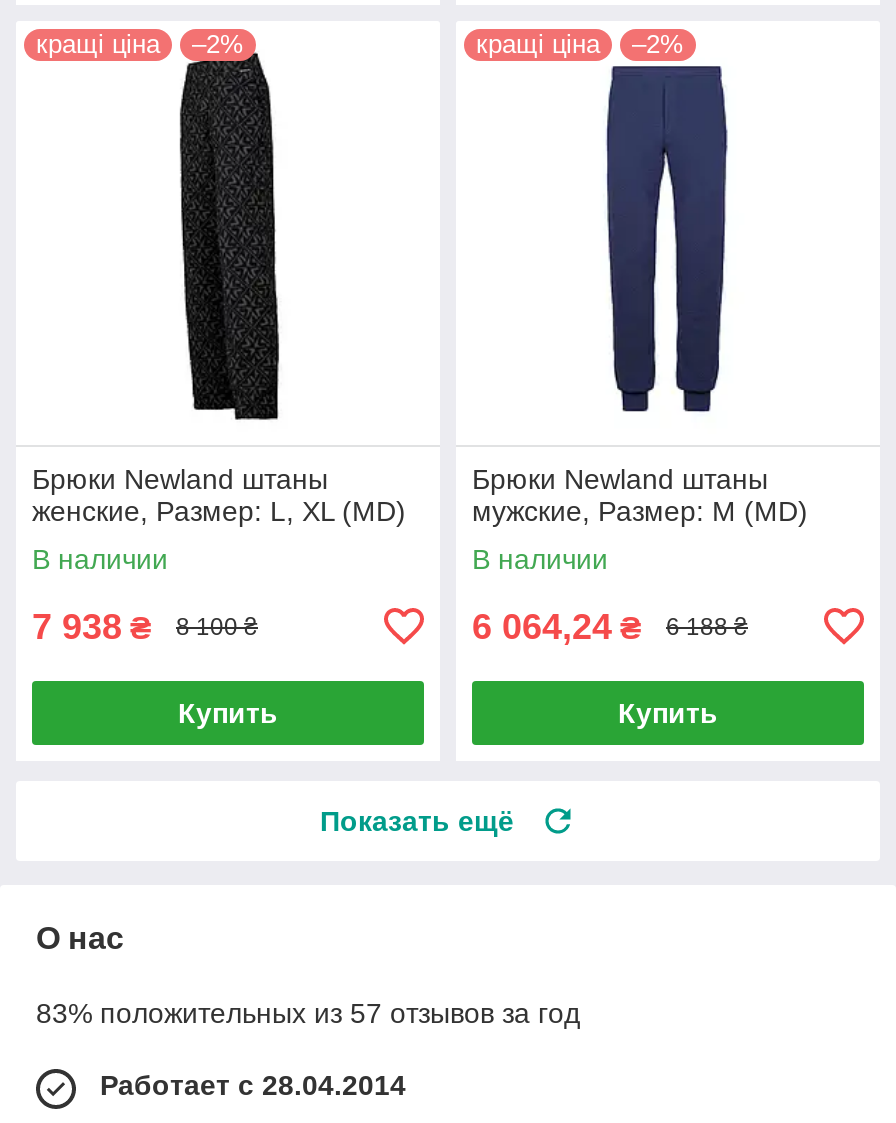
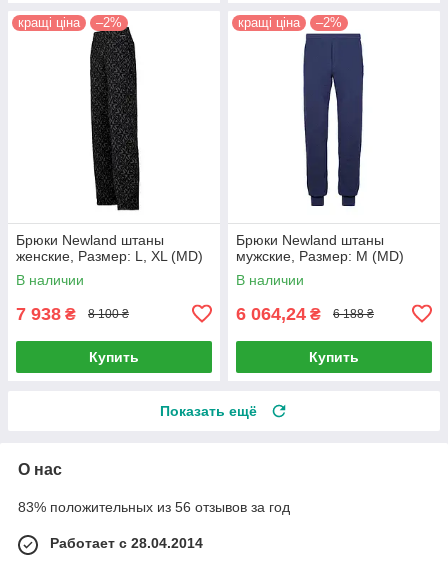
- 83% положительных из 57 отзывов за год
+ 83% положительных из 56 отзывов за год
